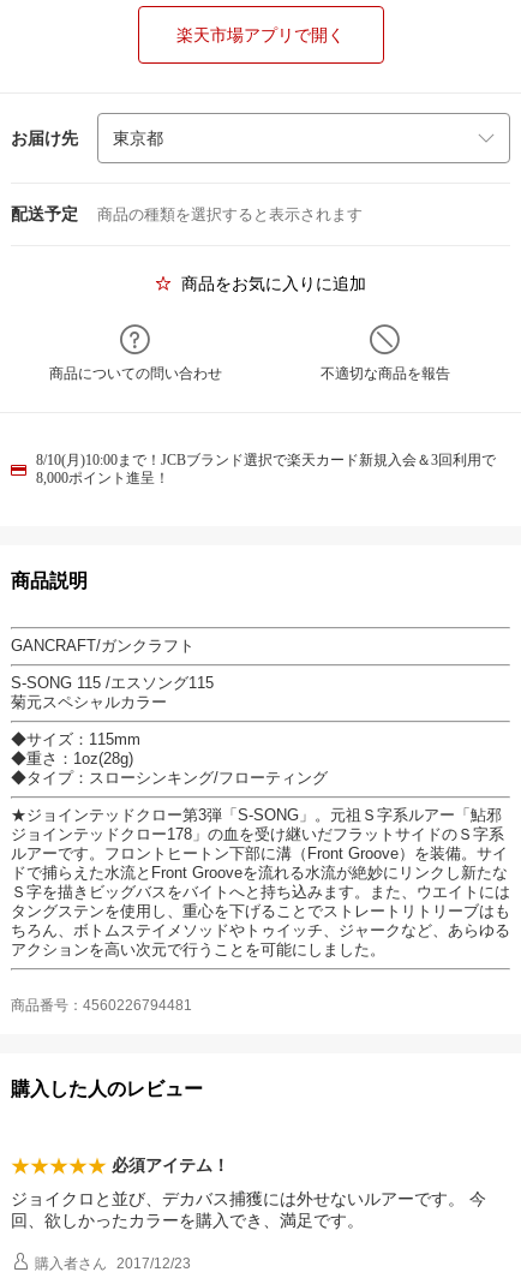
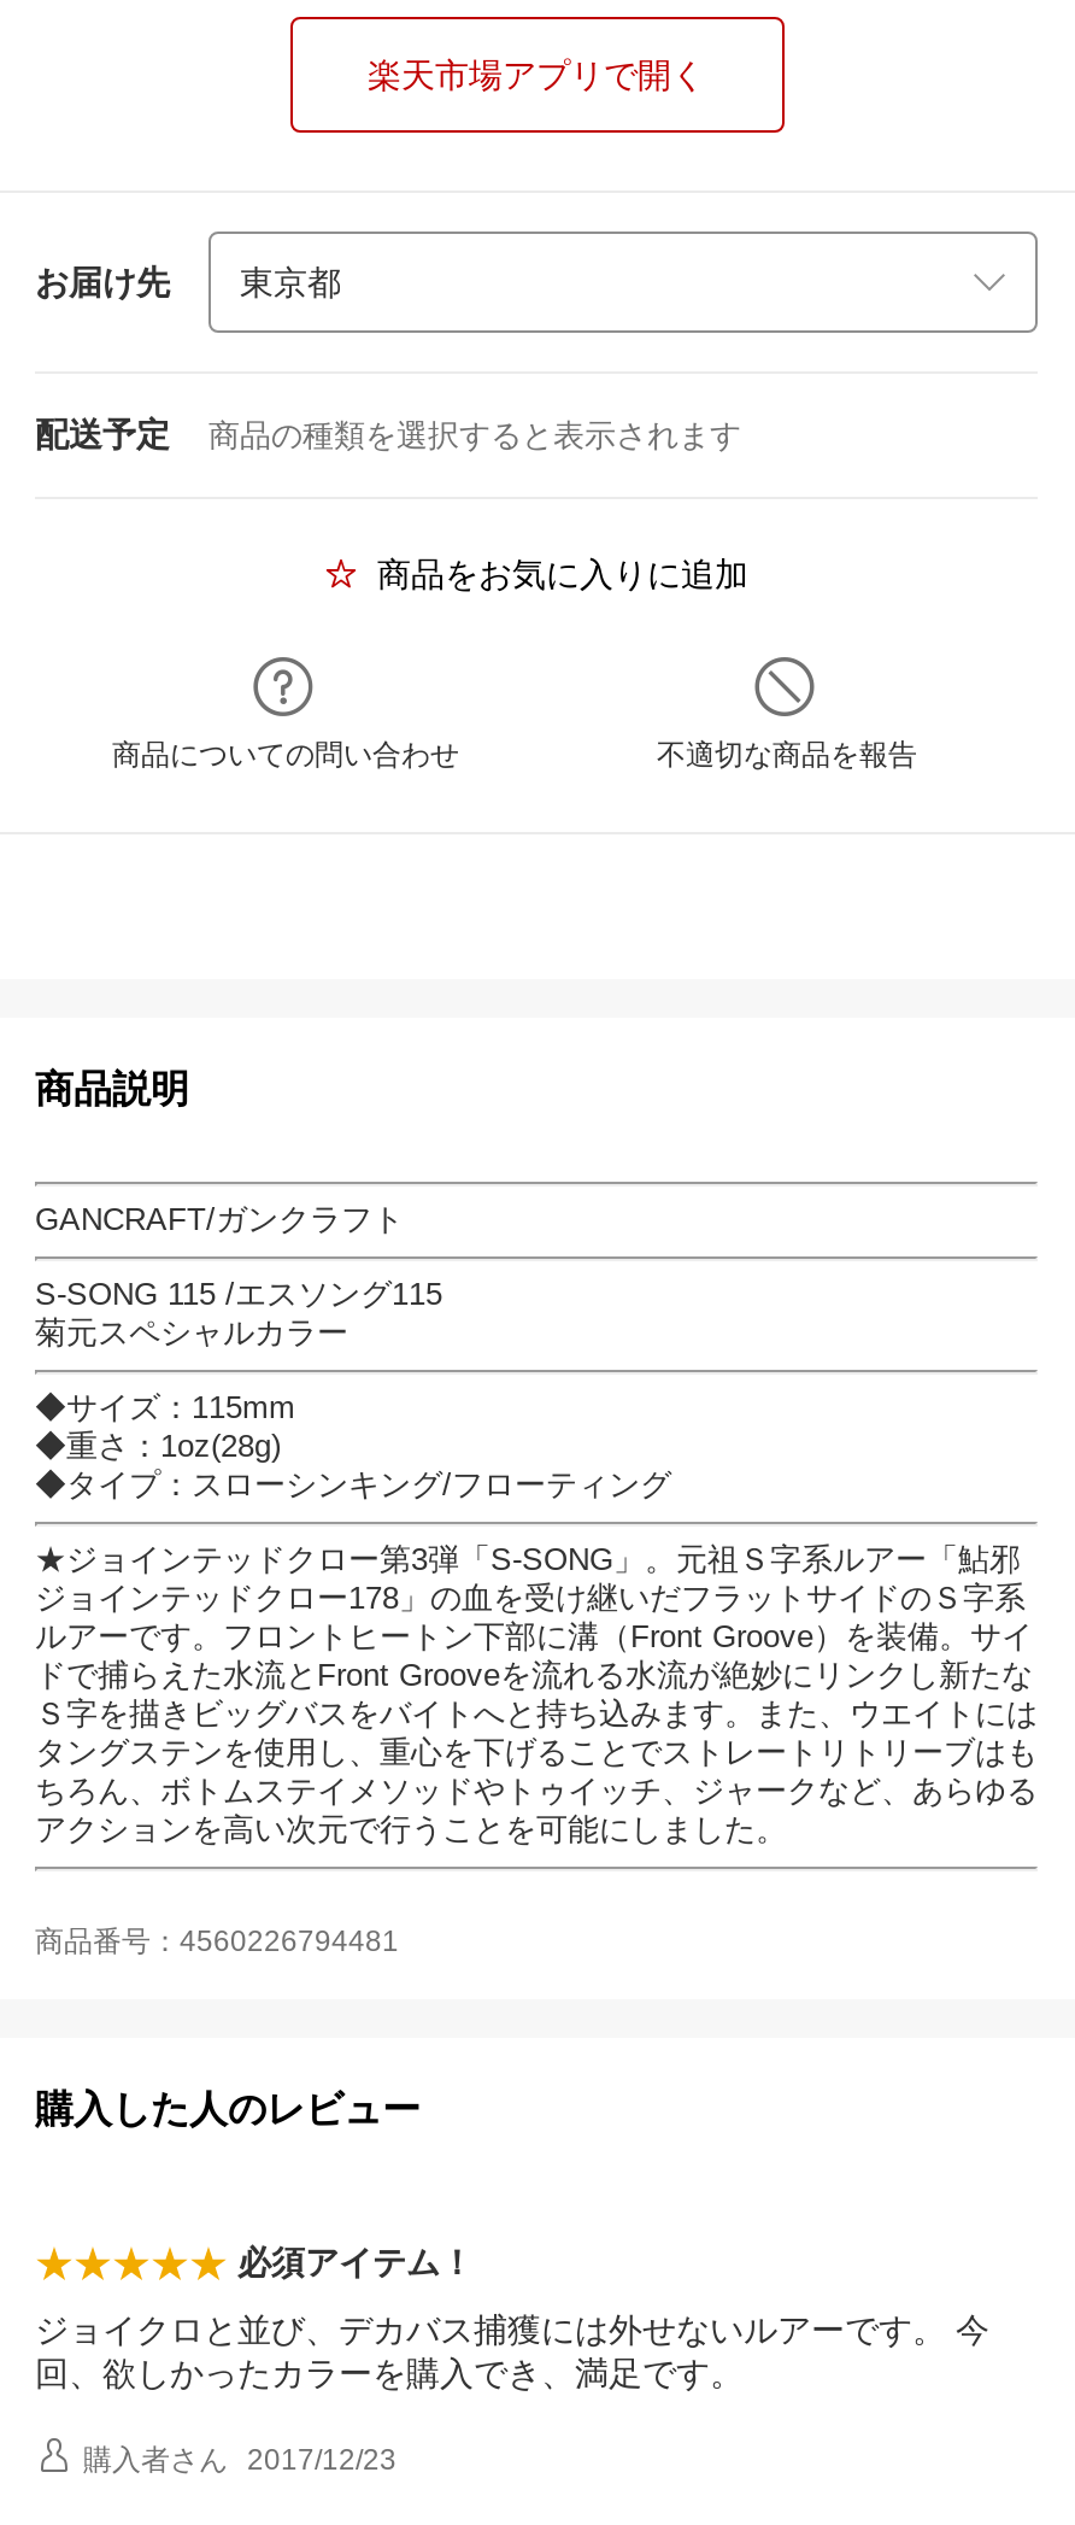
- 8/10(月)10:00まで！JCBブランド選択で楽天カード新規入会＆3回利用で
- 8,000ポイント進呈！
